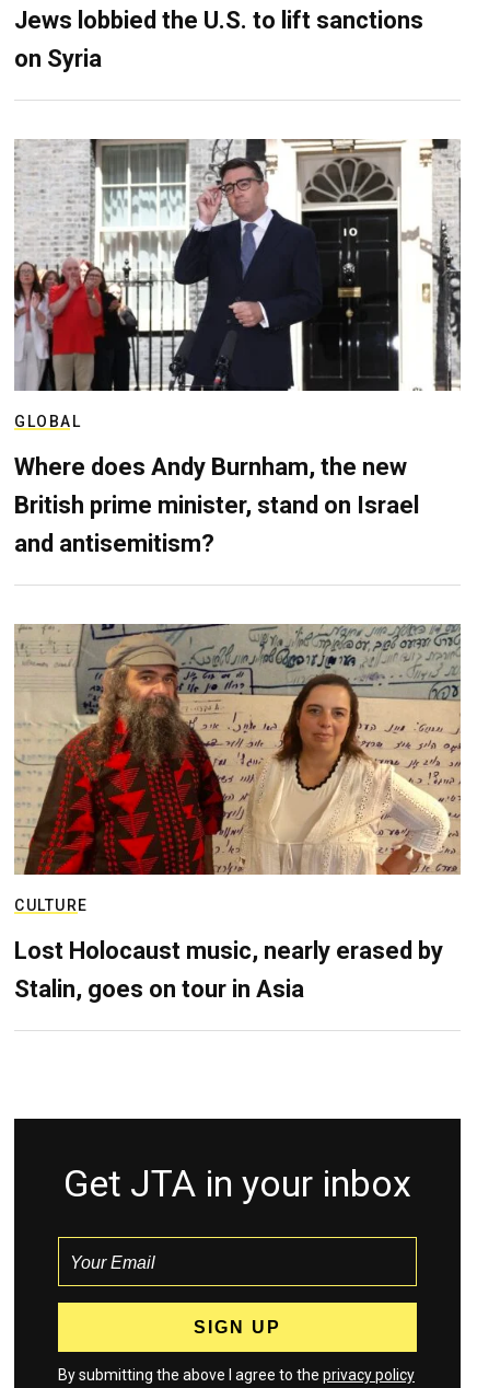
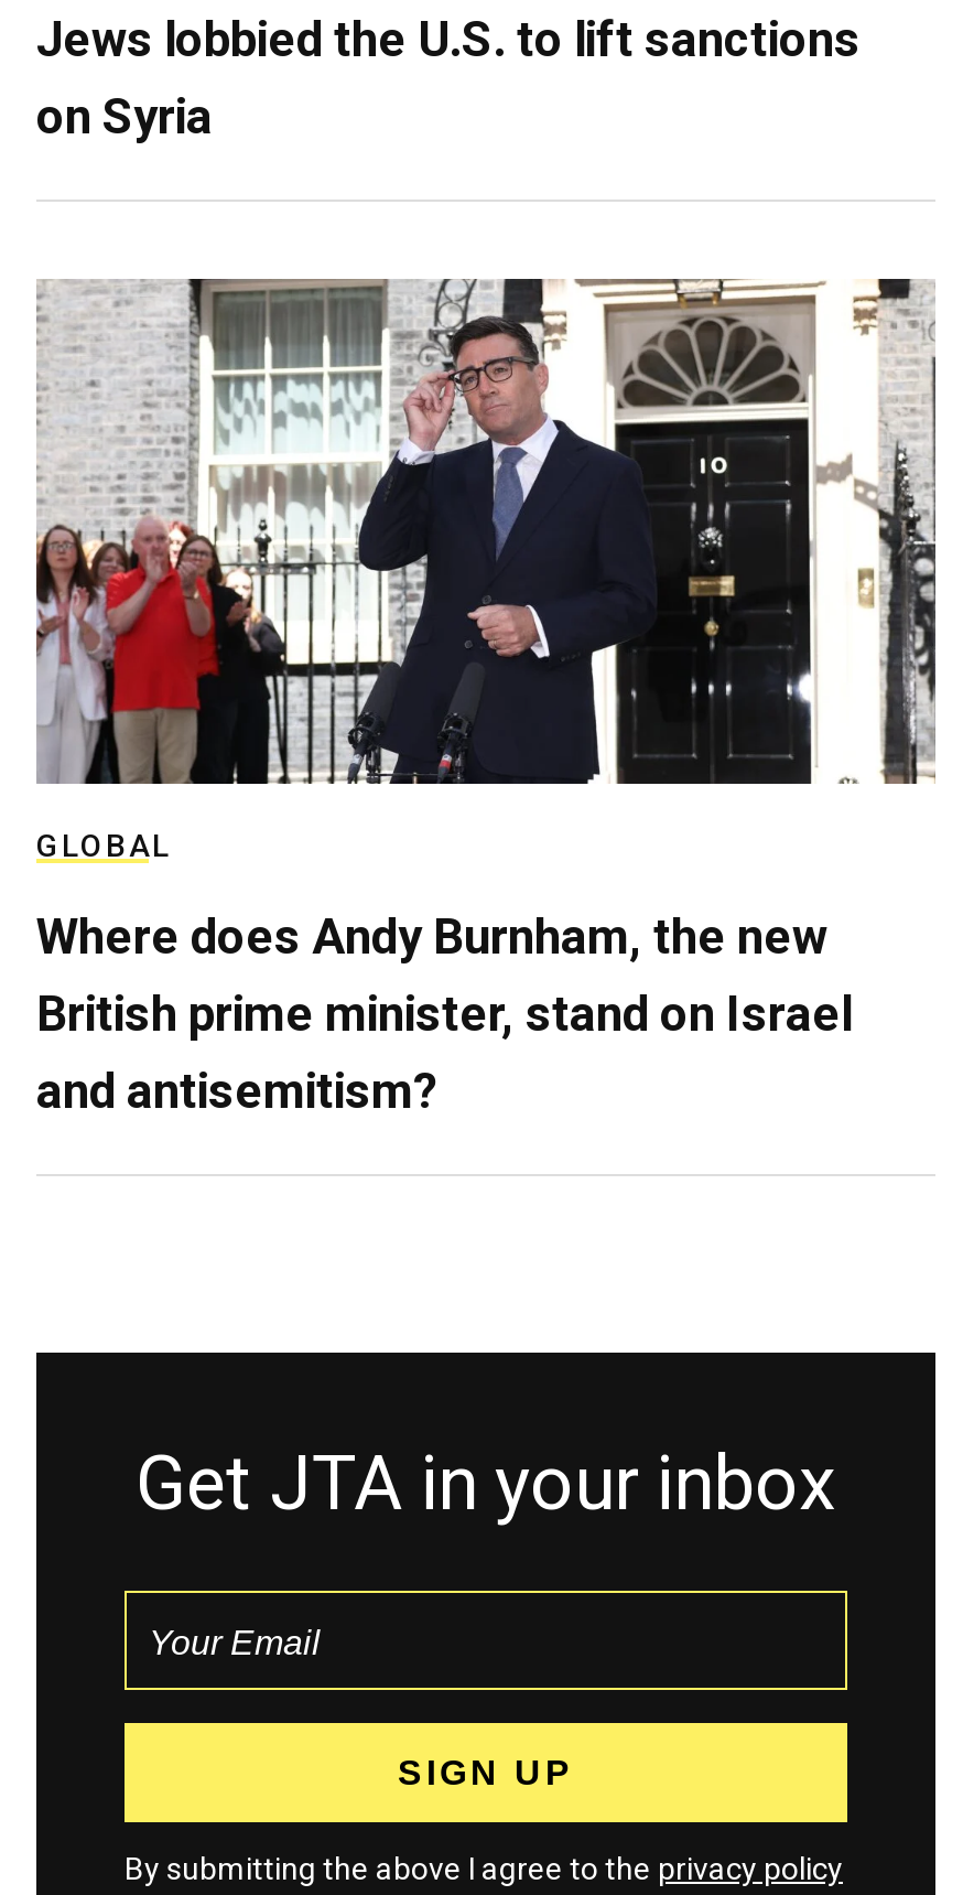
- [image]
- CULTURE
- Lost Holocaust music, nearly erased by
- Stalin, goes on tour in Asia
